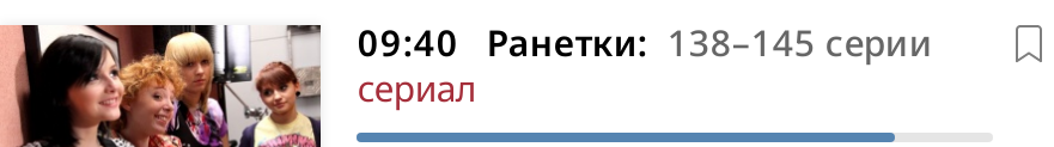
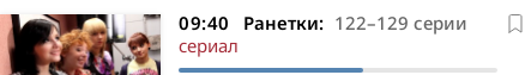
- 09:40 Ранетки: 138–145 серии
+ 09:40 Ранетки: 122–129 серии
